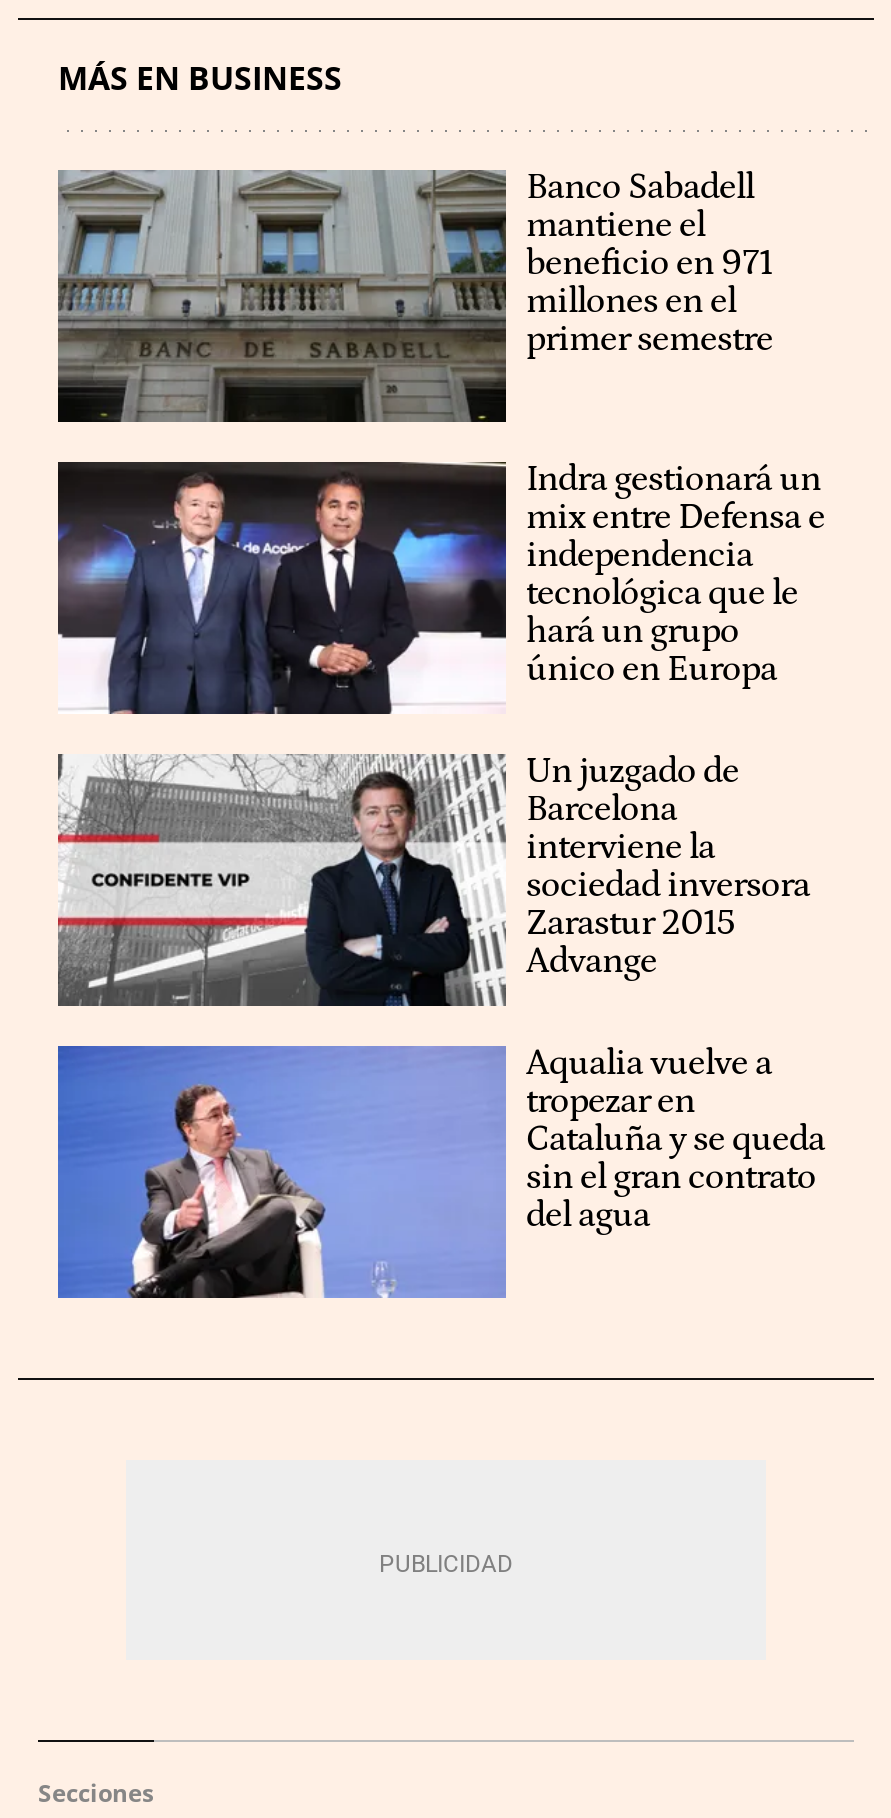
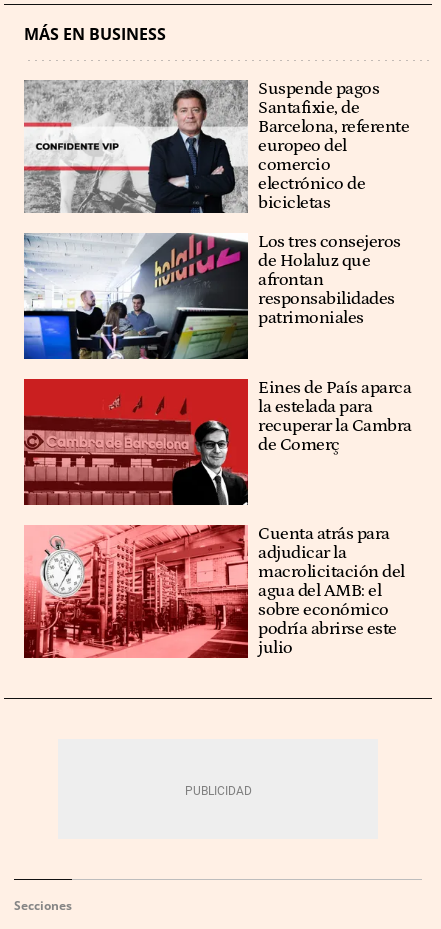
- [image]
- Banco Sabadell
- mantiene el
- beneficio en 971
- millones en el
- primer semestre
+ [image]
+ Suspende pagos
+ Santafixie, de
+ Barcelona, referente
+ europeo del
+ comercio
+ electrónico de
+ bicicletas

- [image]
- Indra gestionará un
- mix entre Defensa e
- independencia
- tecnológica que le
- hará un grupo
- único en Europa
+ [image]
+ Los tres consejeros
+ de Holaluz que
+ afrontan
+ responsabilidades
+ patrimoniales

- [image]
- Un juzgado de
- Barcelona
- interviene la
- sociedad inversora
- Zarastur 2015
- Advange
+ [image]
+ Eines de País aparca
+ la estelada para
+ recuperar la Cambra
+ de Comerç

- [image]
- Aqualia vuelve a
- tropezar en
- Cataluña y se queda
- sin el gran contrato
- del agua
+ [image]
+ Cuenta atrás para
+ adjudicar la
+ macrolicitación del
+ agua del AMB: el
+ sobre económico
+ podría abrirse este
+ julio
